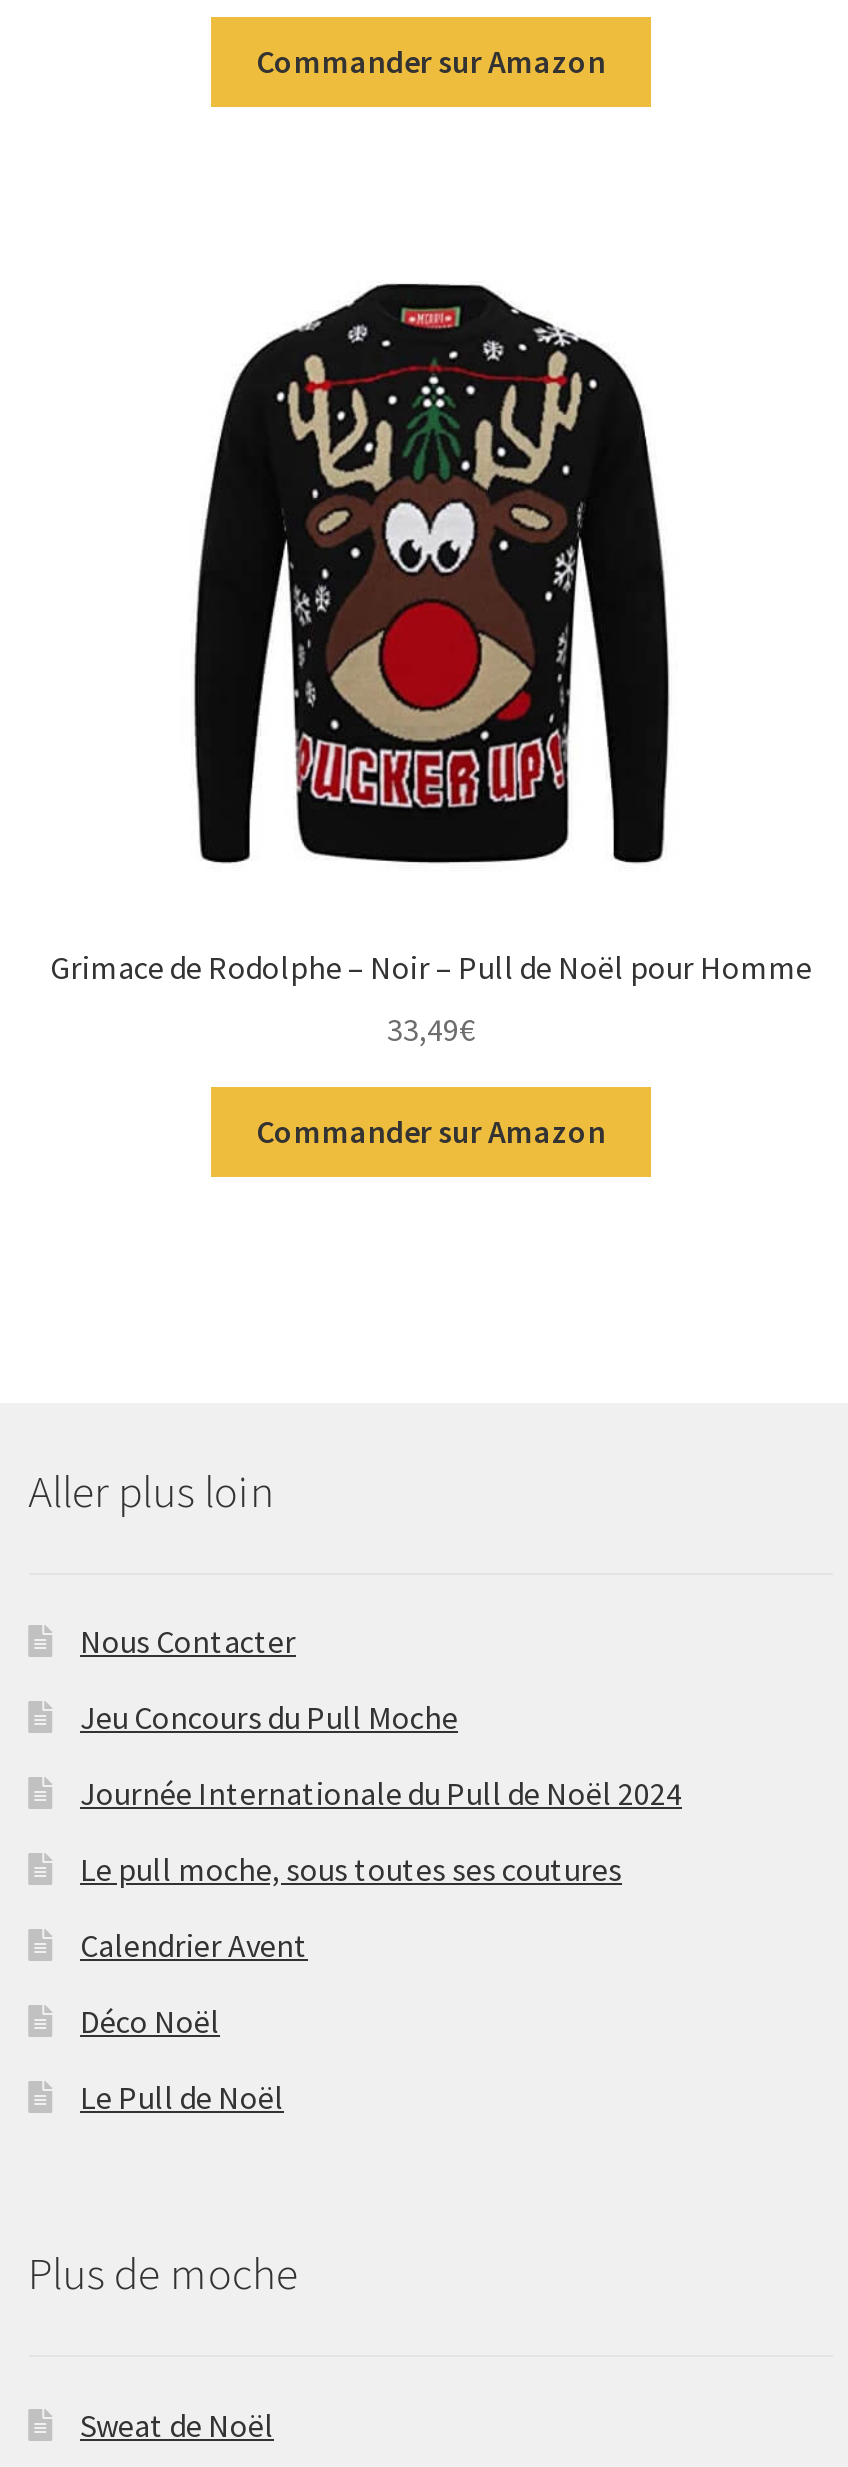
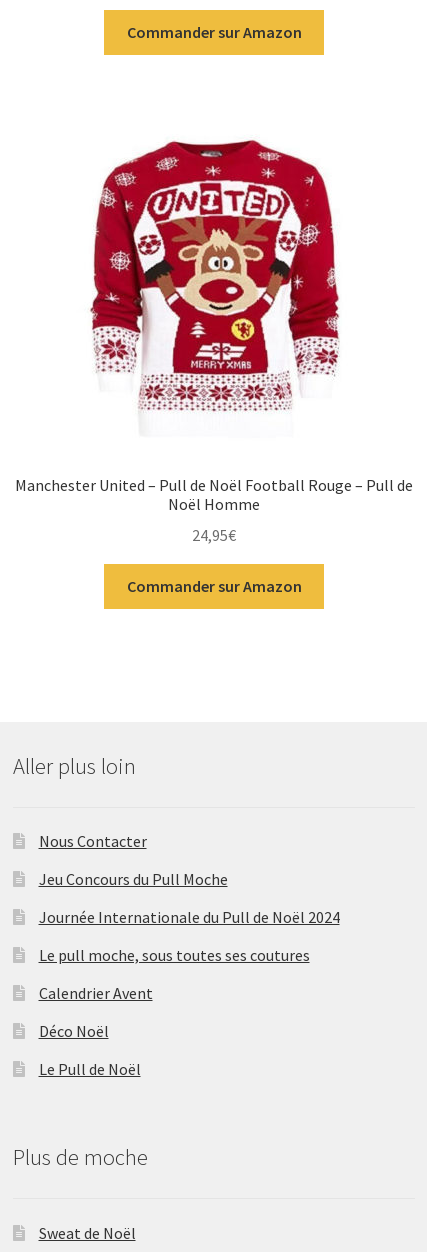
- [image]
+ [image]

- Grimace de Rodolphe – Noir – Pull de Noël pour Homme
+ Manchester United – Pull de Noël Football Rouge – Pull de
+ Noël Homme

- 33,49€
+ 24,95€
